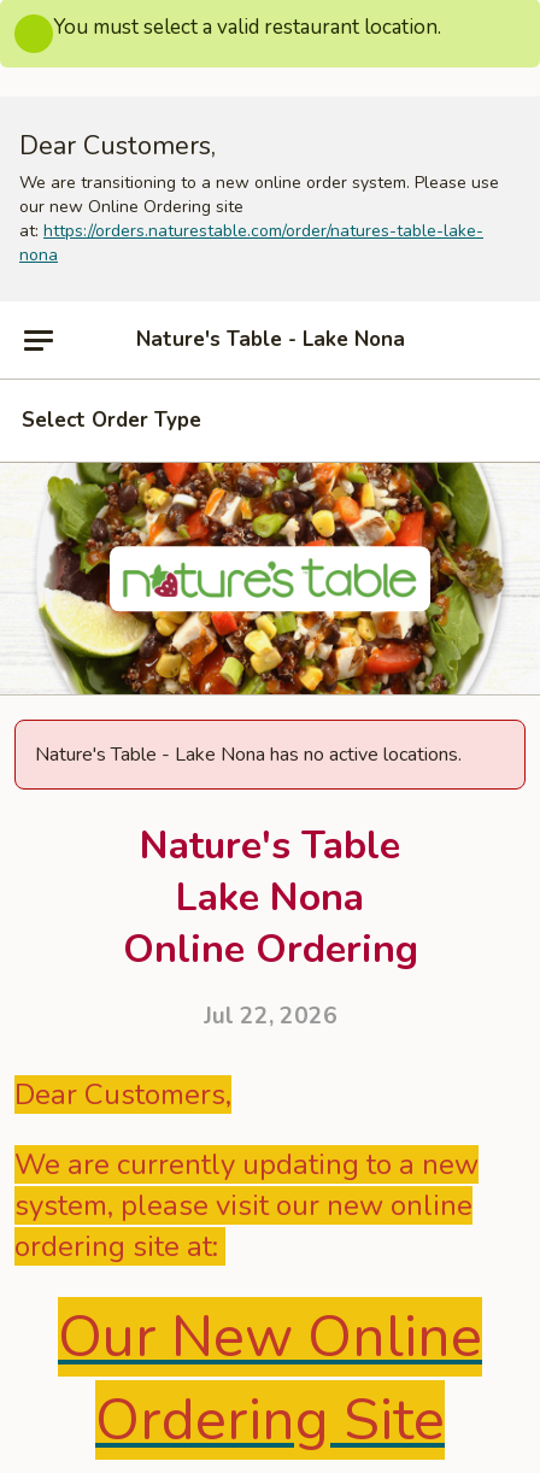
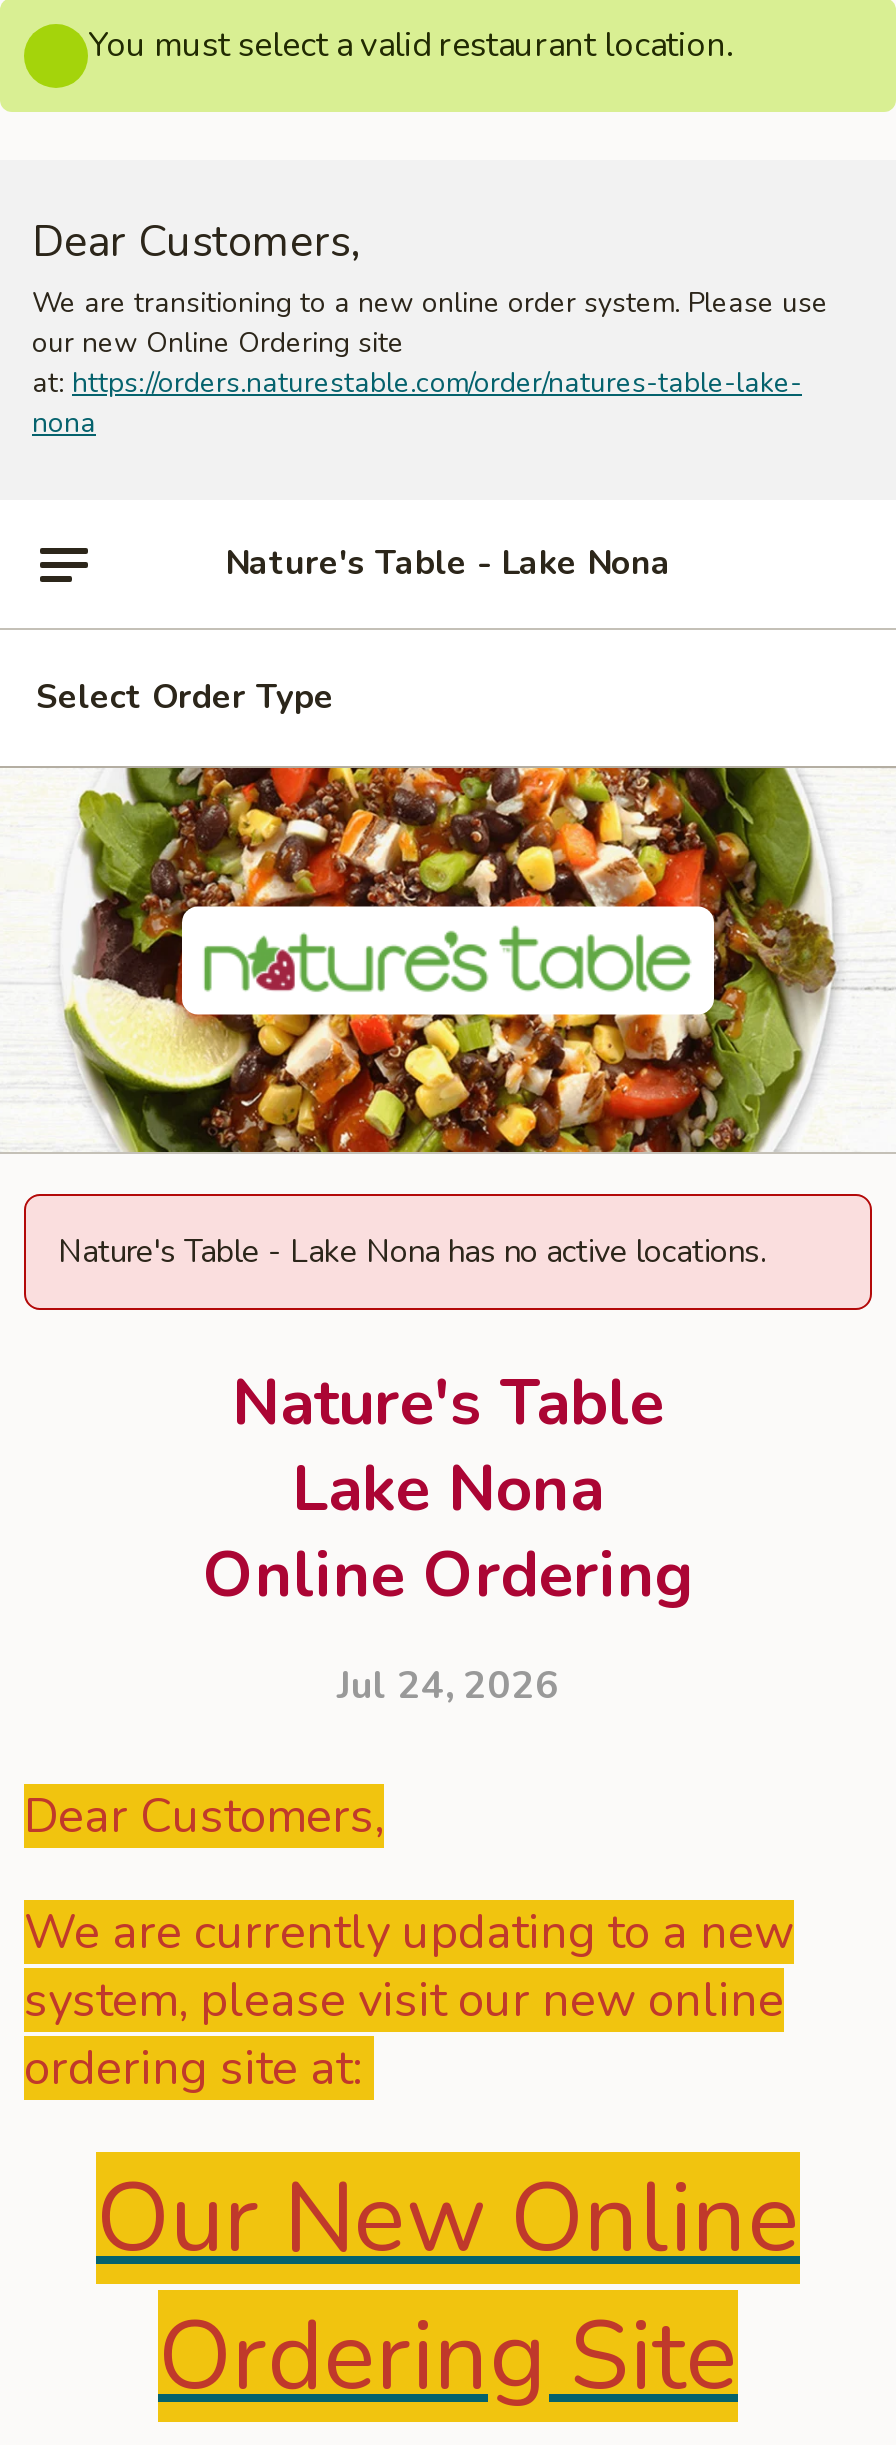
- Jul 22, 2026
+ Jul 24, 2026
